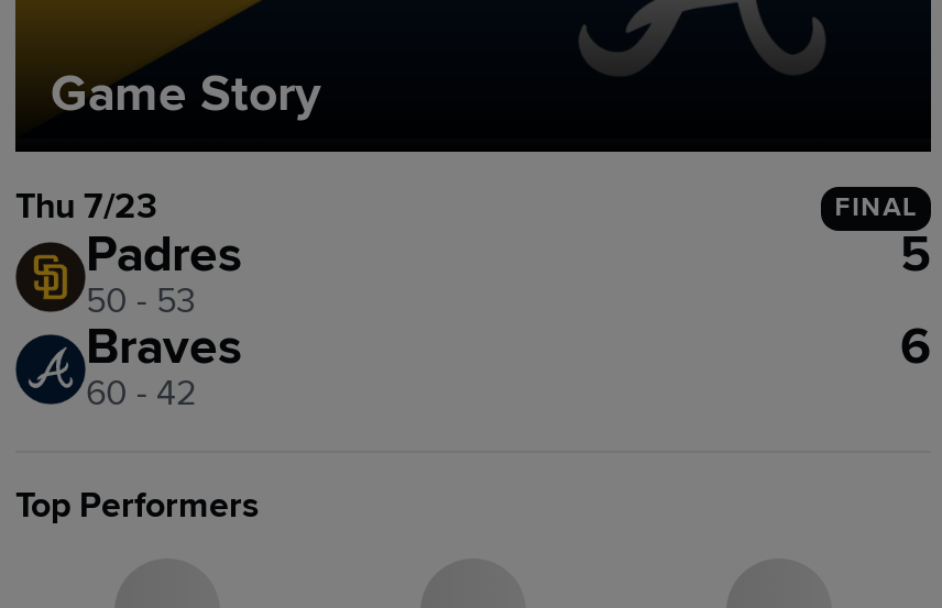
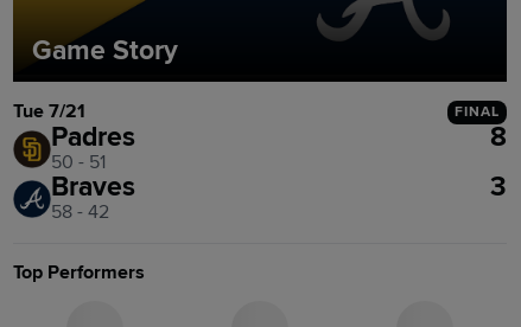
- Thu 7/23
+ Tue 7/21

- 5
+ 8

- 50 - 53
+ 50 - 51

- 6
+ 3

- 60 - 42
+ 58 - 42
